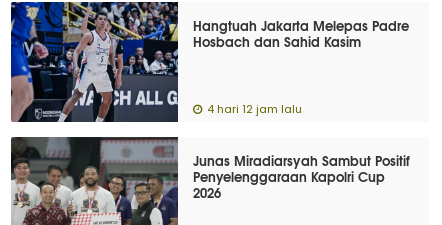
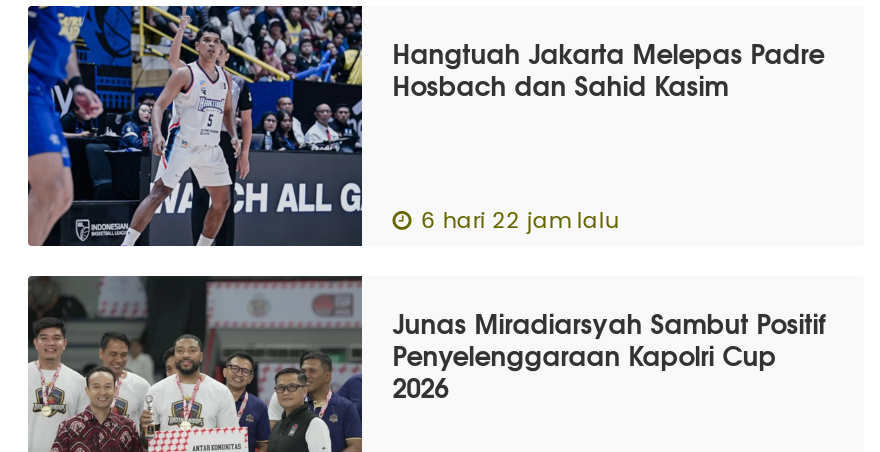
- 4 hari 12 jam lalu
+ 6 hari 22 jam lalu
